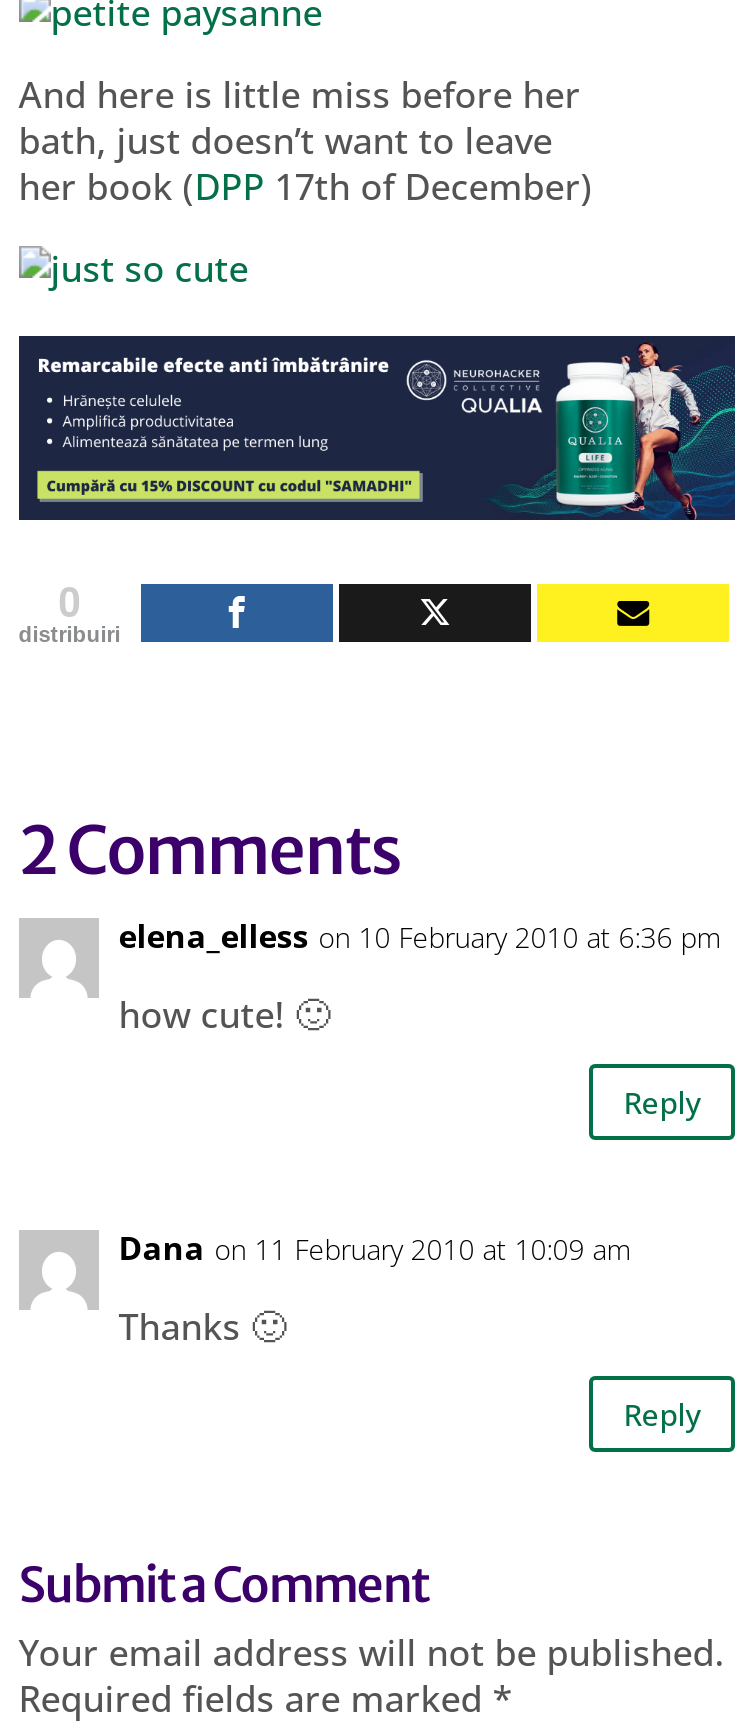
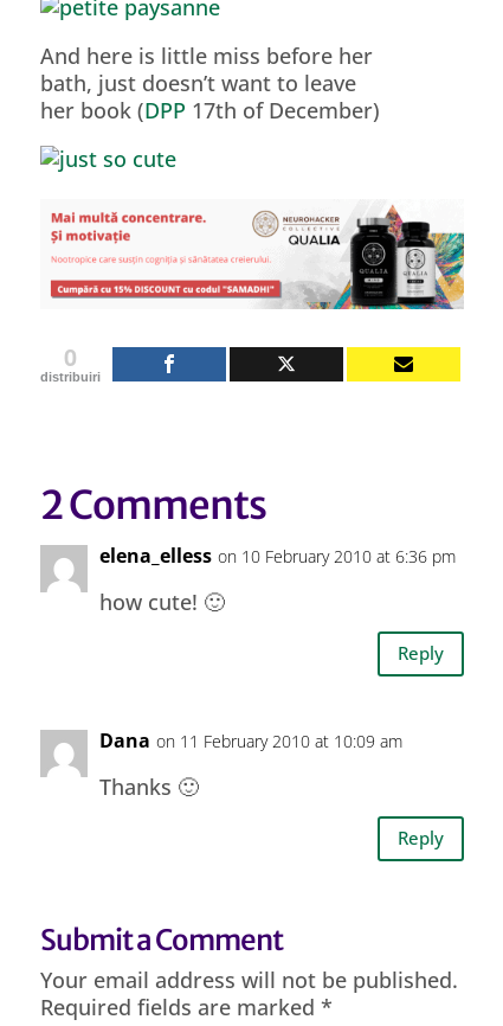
- [image]
+ [image]
